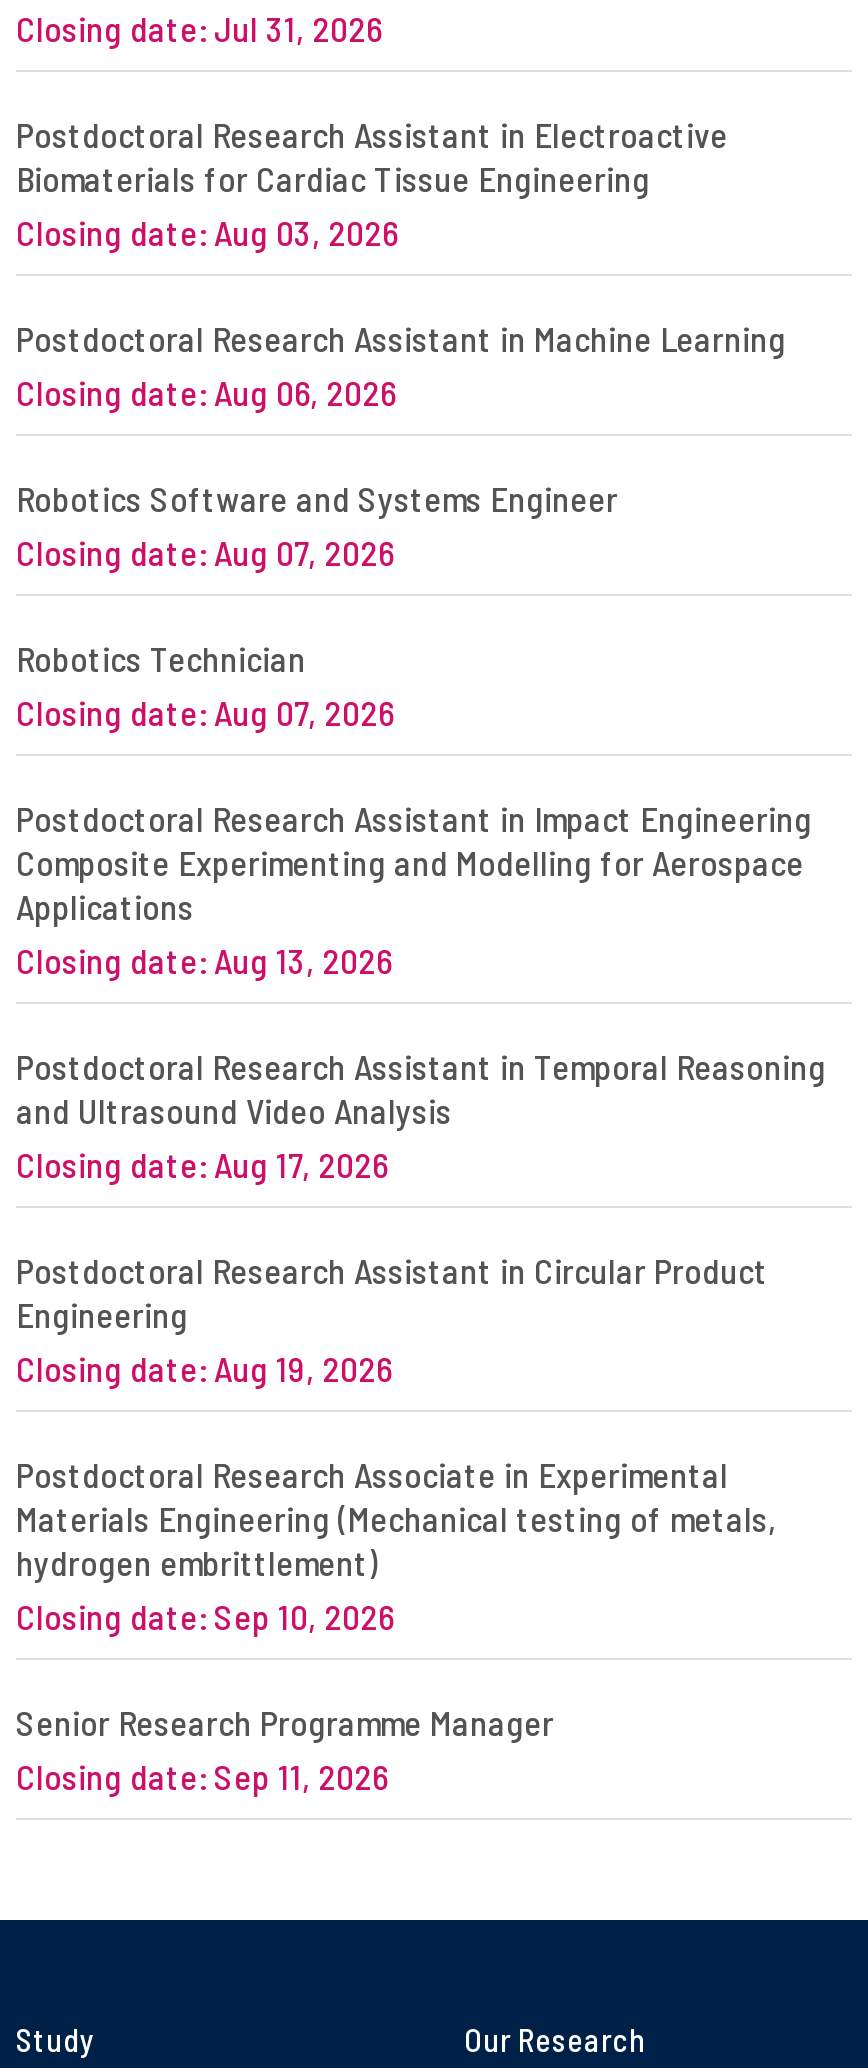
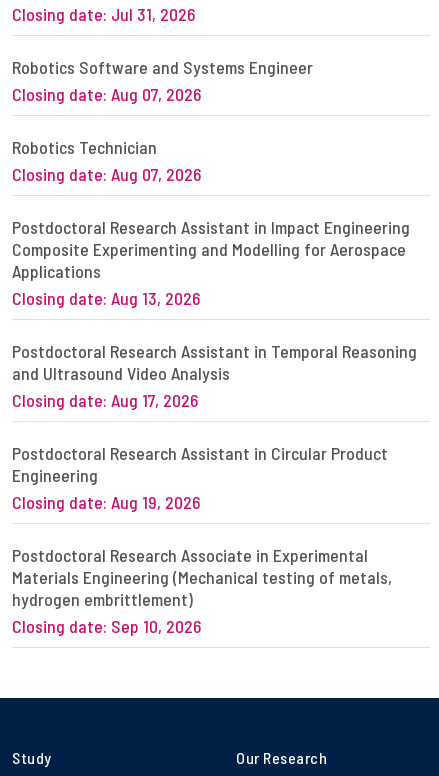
- Postdoctoral Research Assistant in Electroactive
- Biomaterials for Cardiac Tissue Engineering
- Closing date: Aug 03, 2026
- Postdoctoral Research Assistant in Machine Learning
- Closing date: Aug 06, 2026

- Senior Research Programme Manager
- Closing date: Sep 11, 2026
